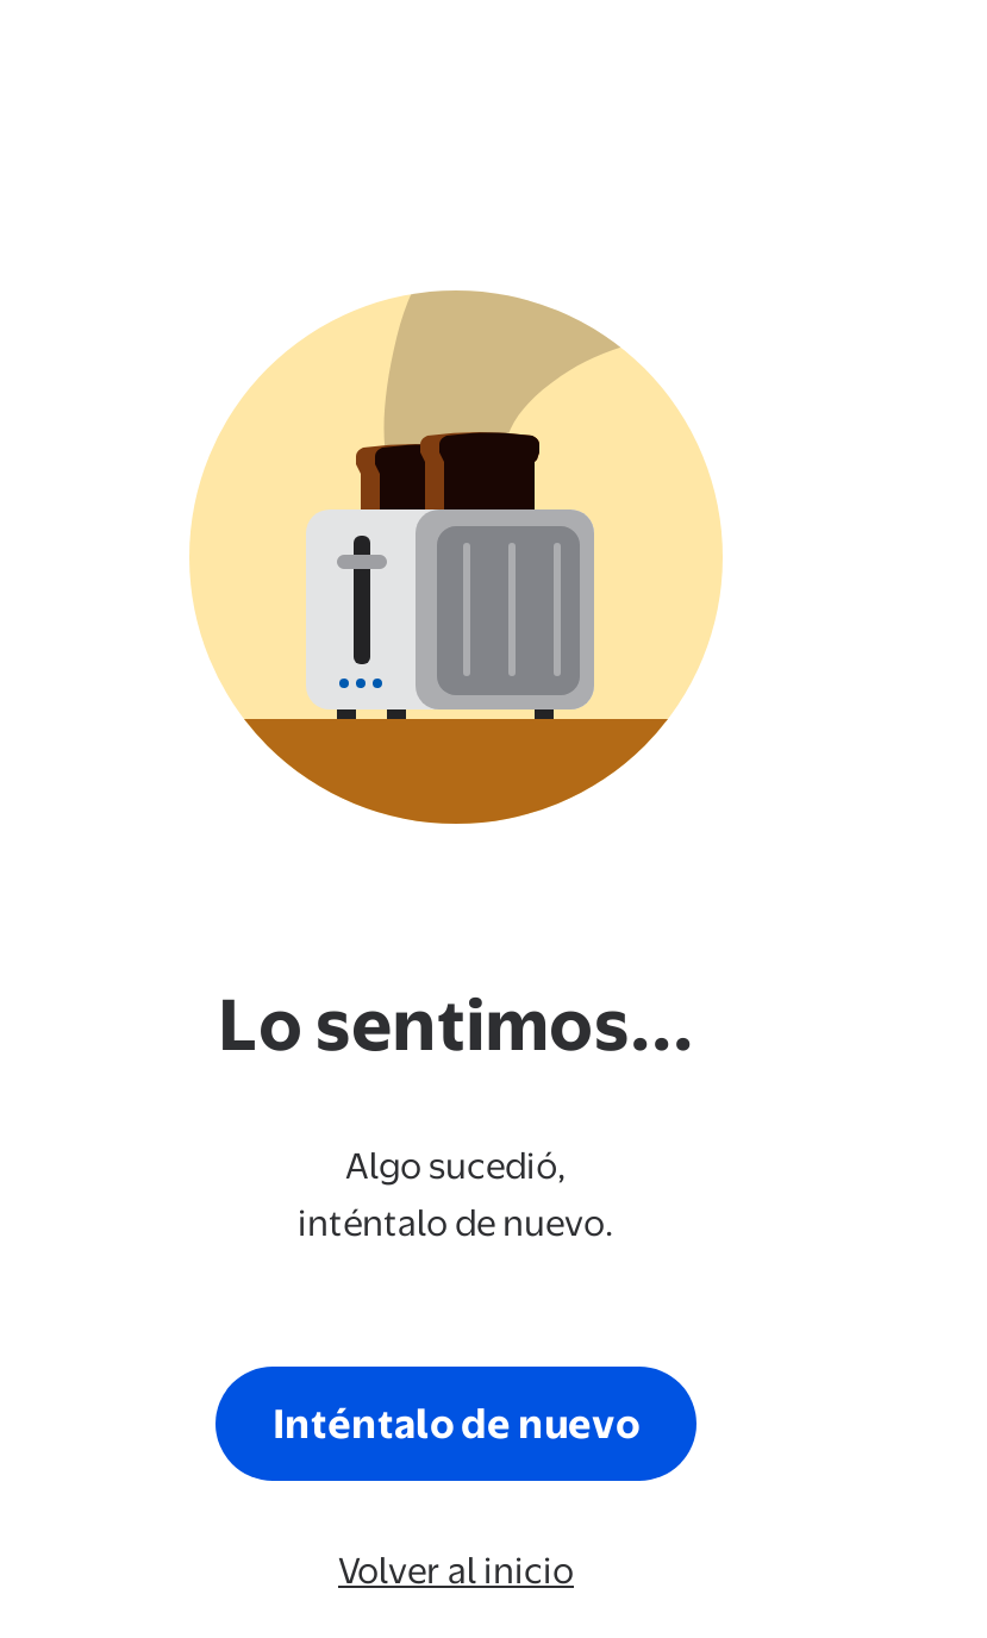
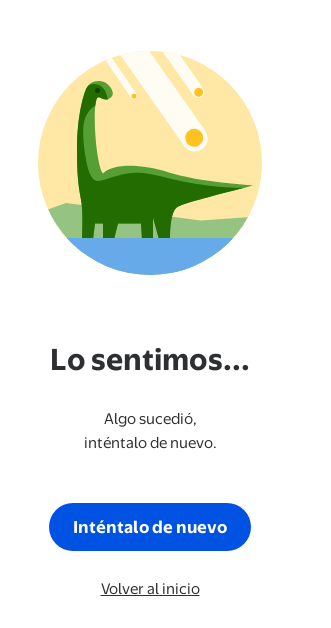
- [image]
+ [image]
